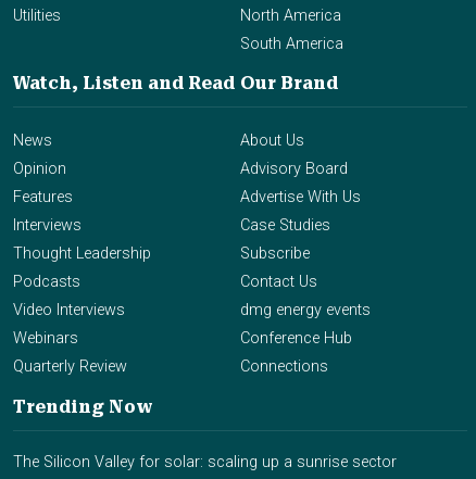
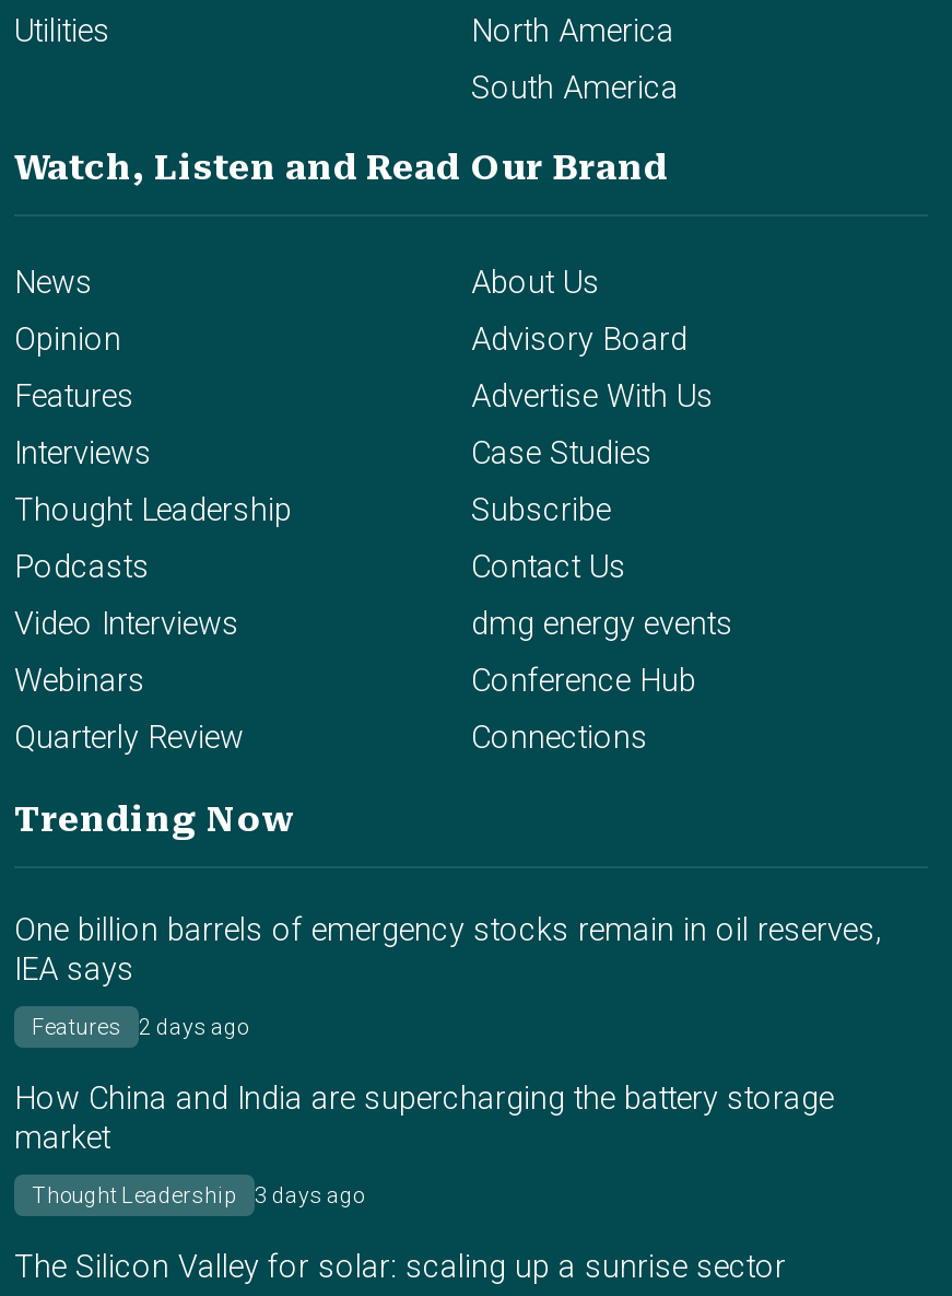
+ One billion barrels of emergency stocks remain in oil reserves,
+ IEA says
+ Features
+ 2 days ago
+ How China and India are supercharging the battery storage
+ market
+ Thought Leadership
+ 3 days ago
